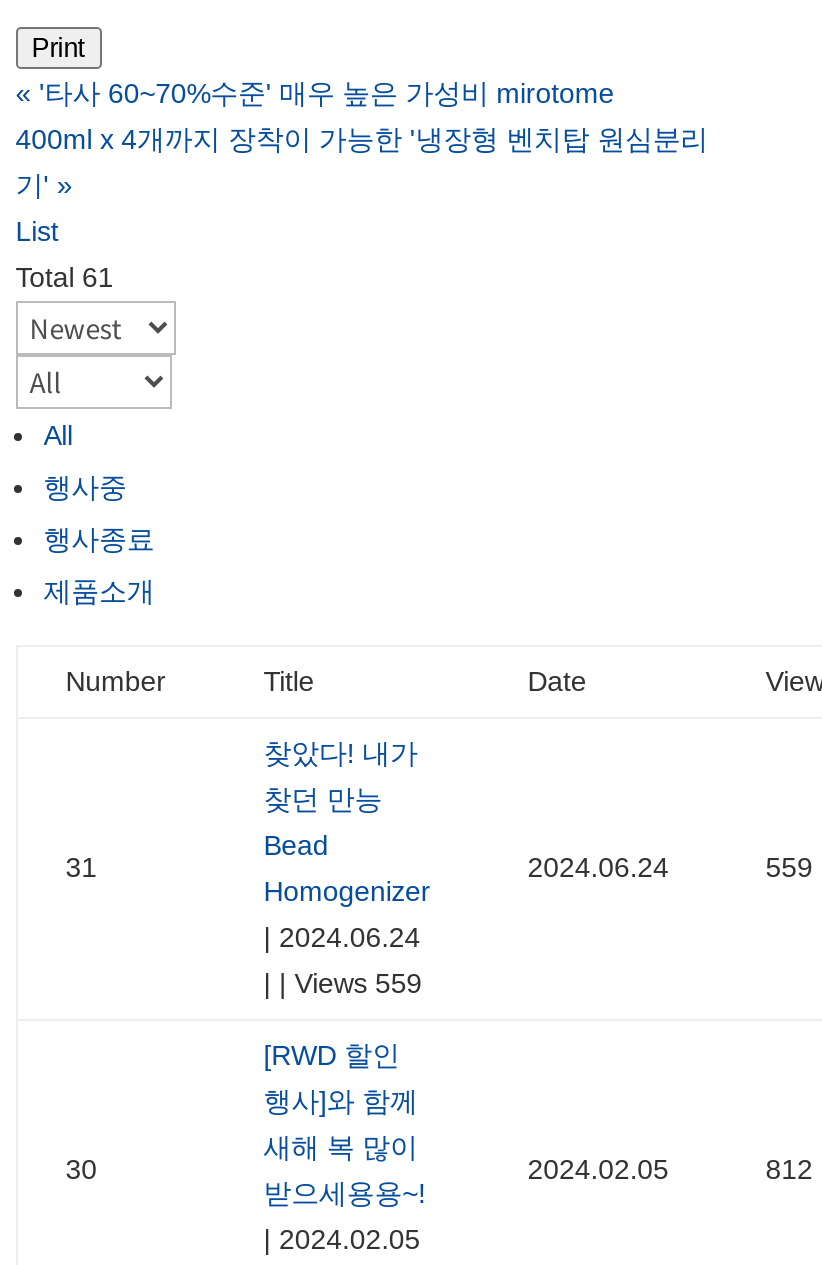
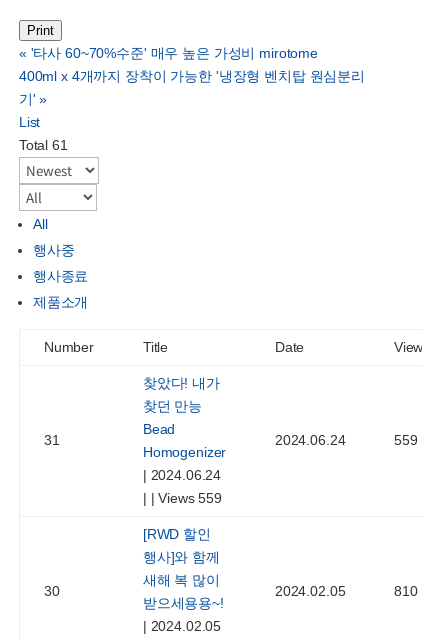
- 812
+ 810
